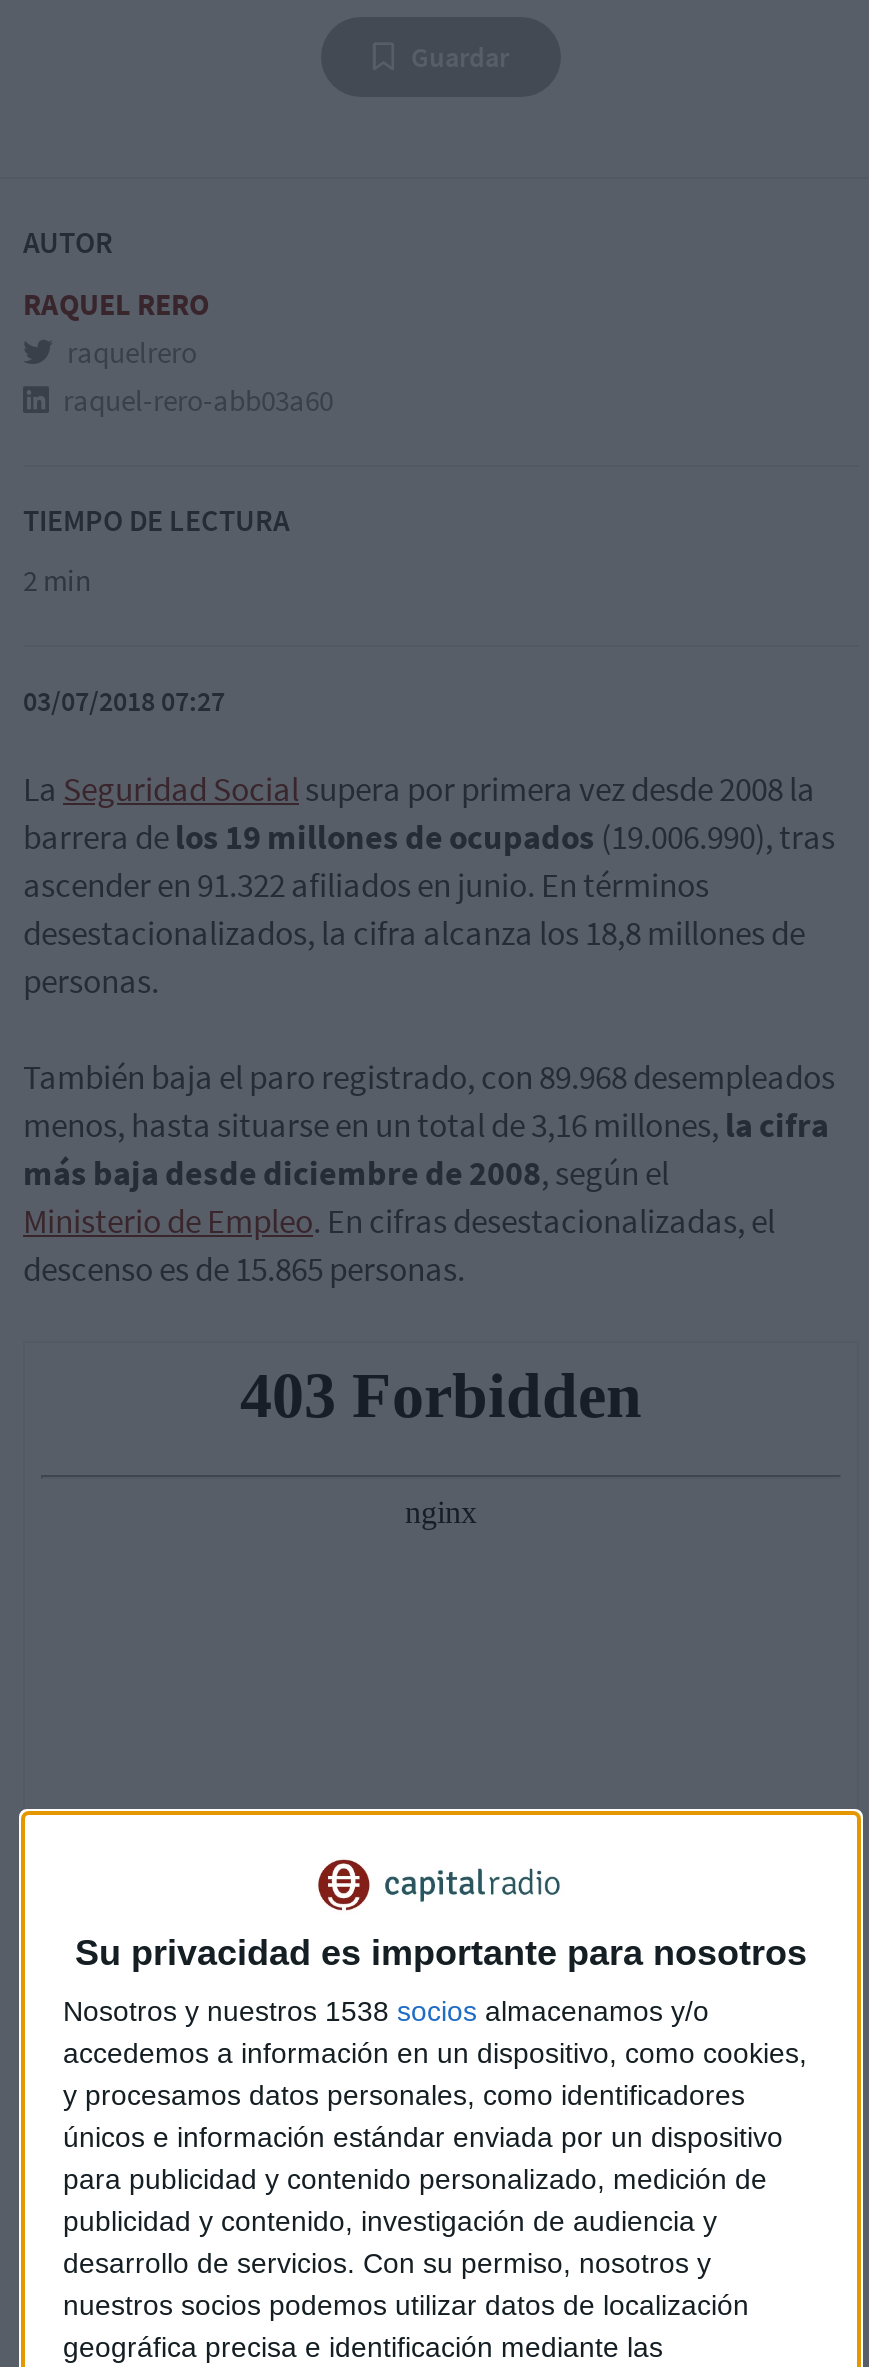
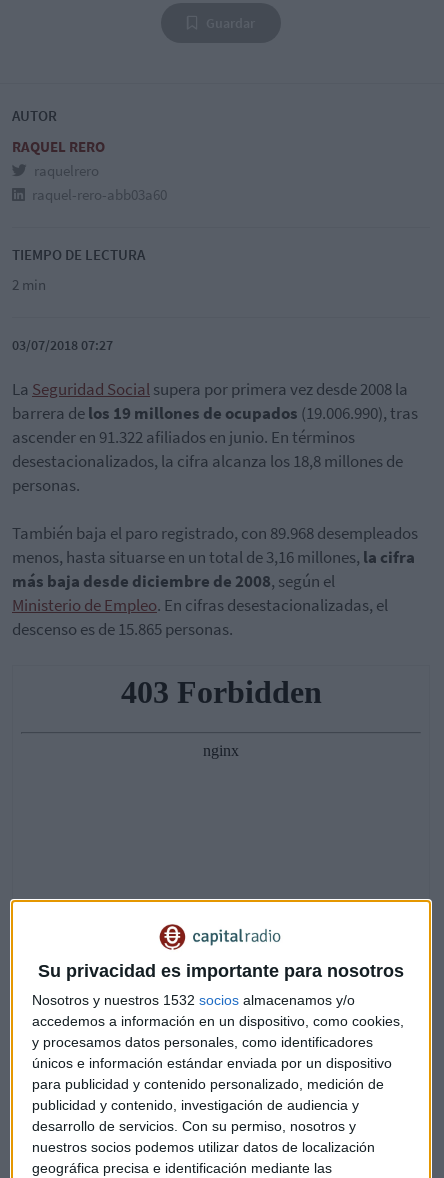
- Nosotros y nuestros 1538 socios almacenamos y/o
+ Nosotros y nuestros 1532 socios almacenamos y/o
